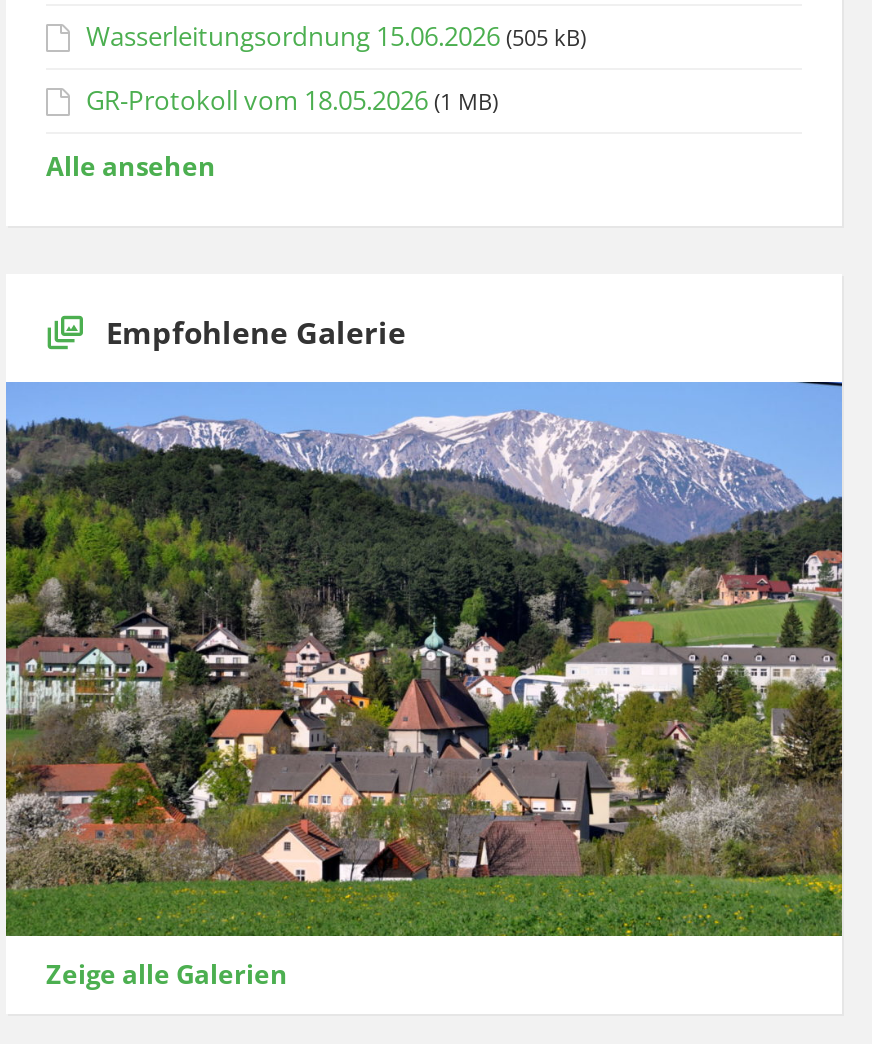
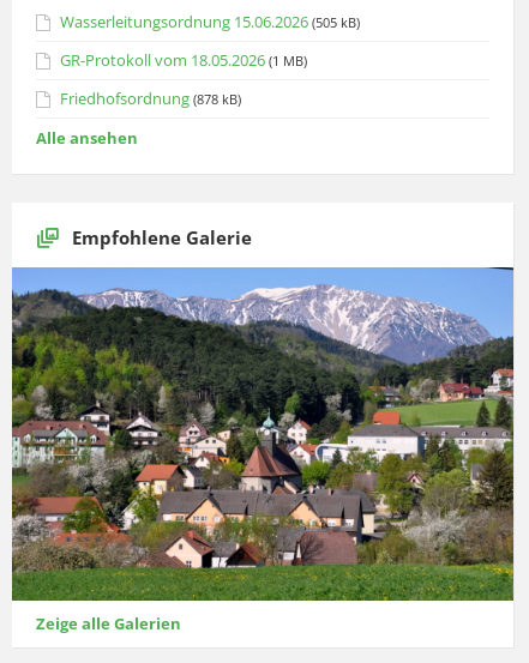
+ Friedhofsordnung (878 kB)
